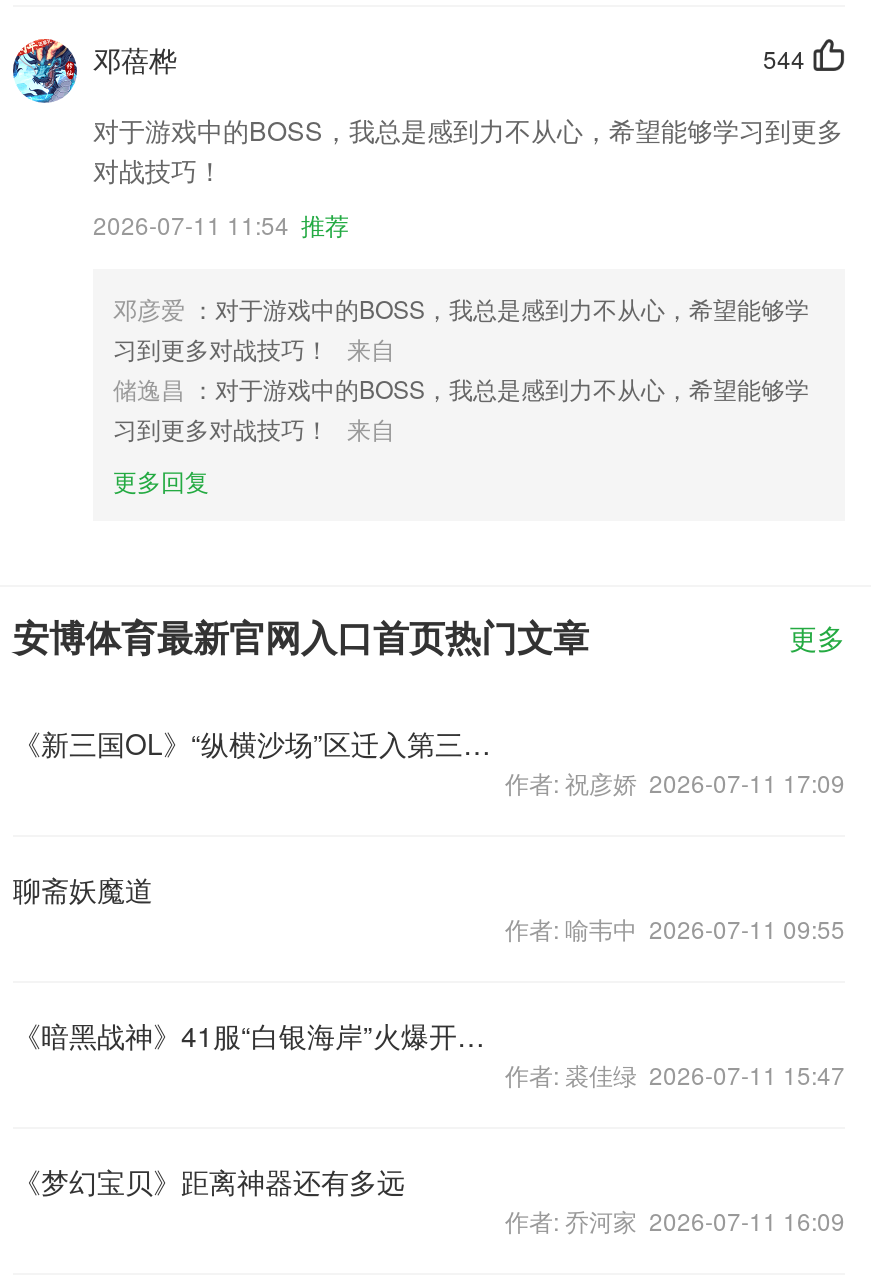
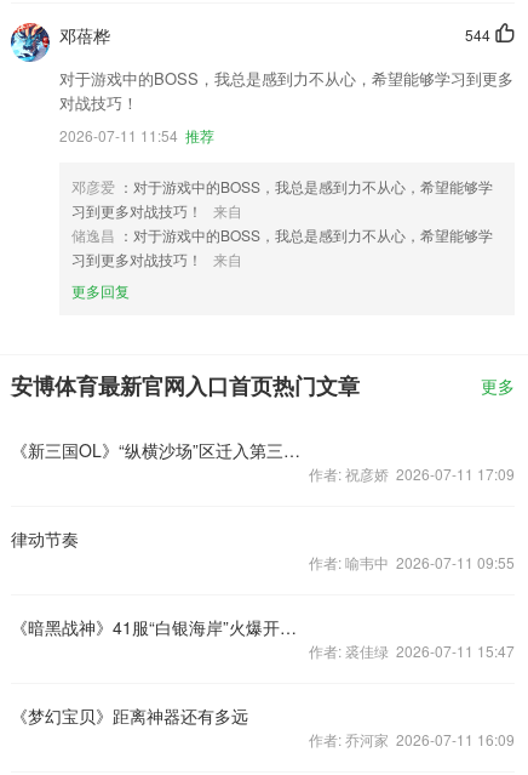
- 聊斋妖魔道
+ 律动节奏
